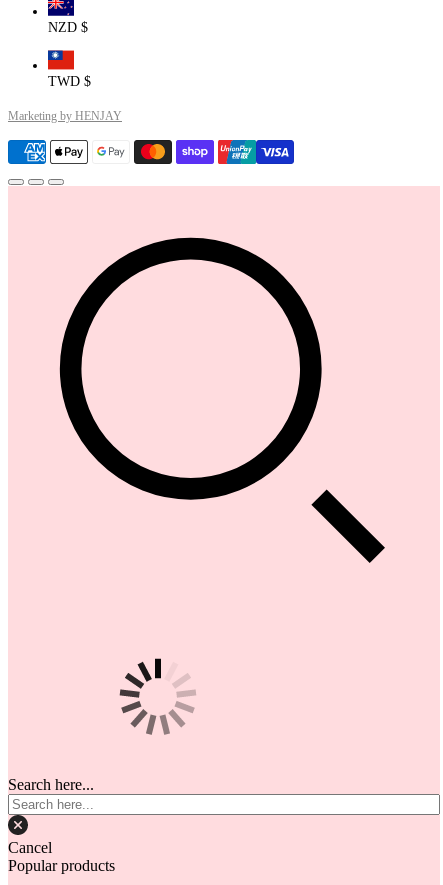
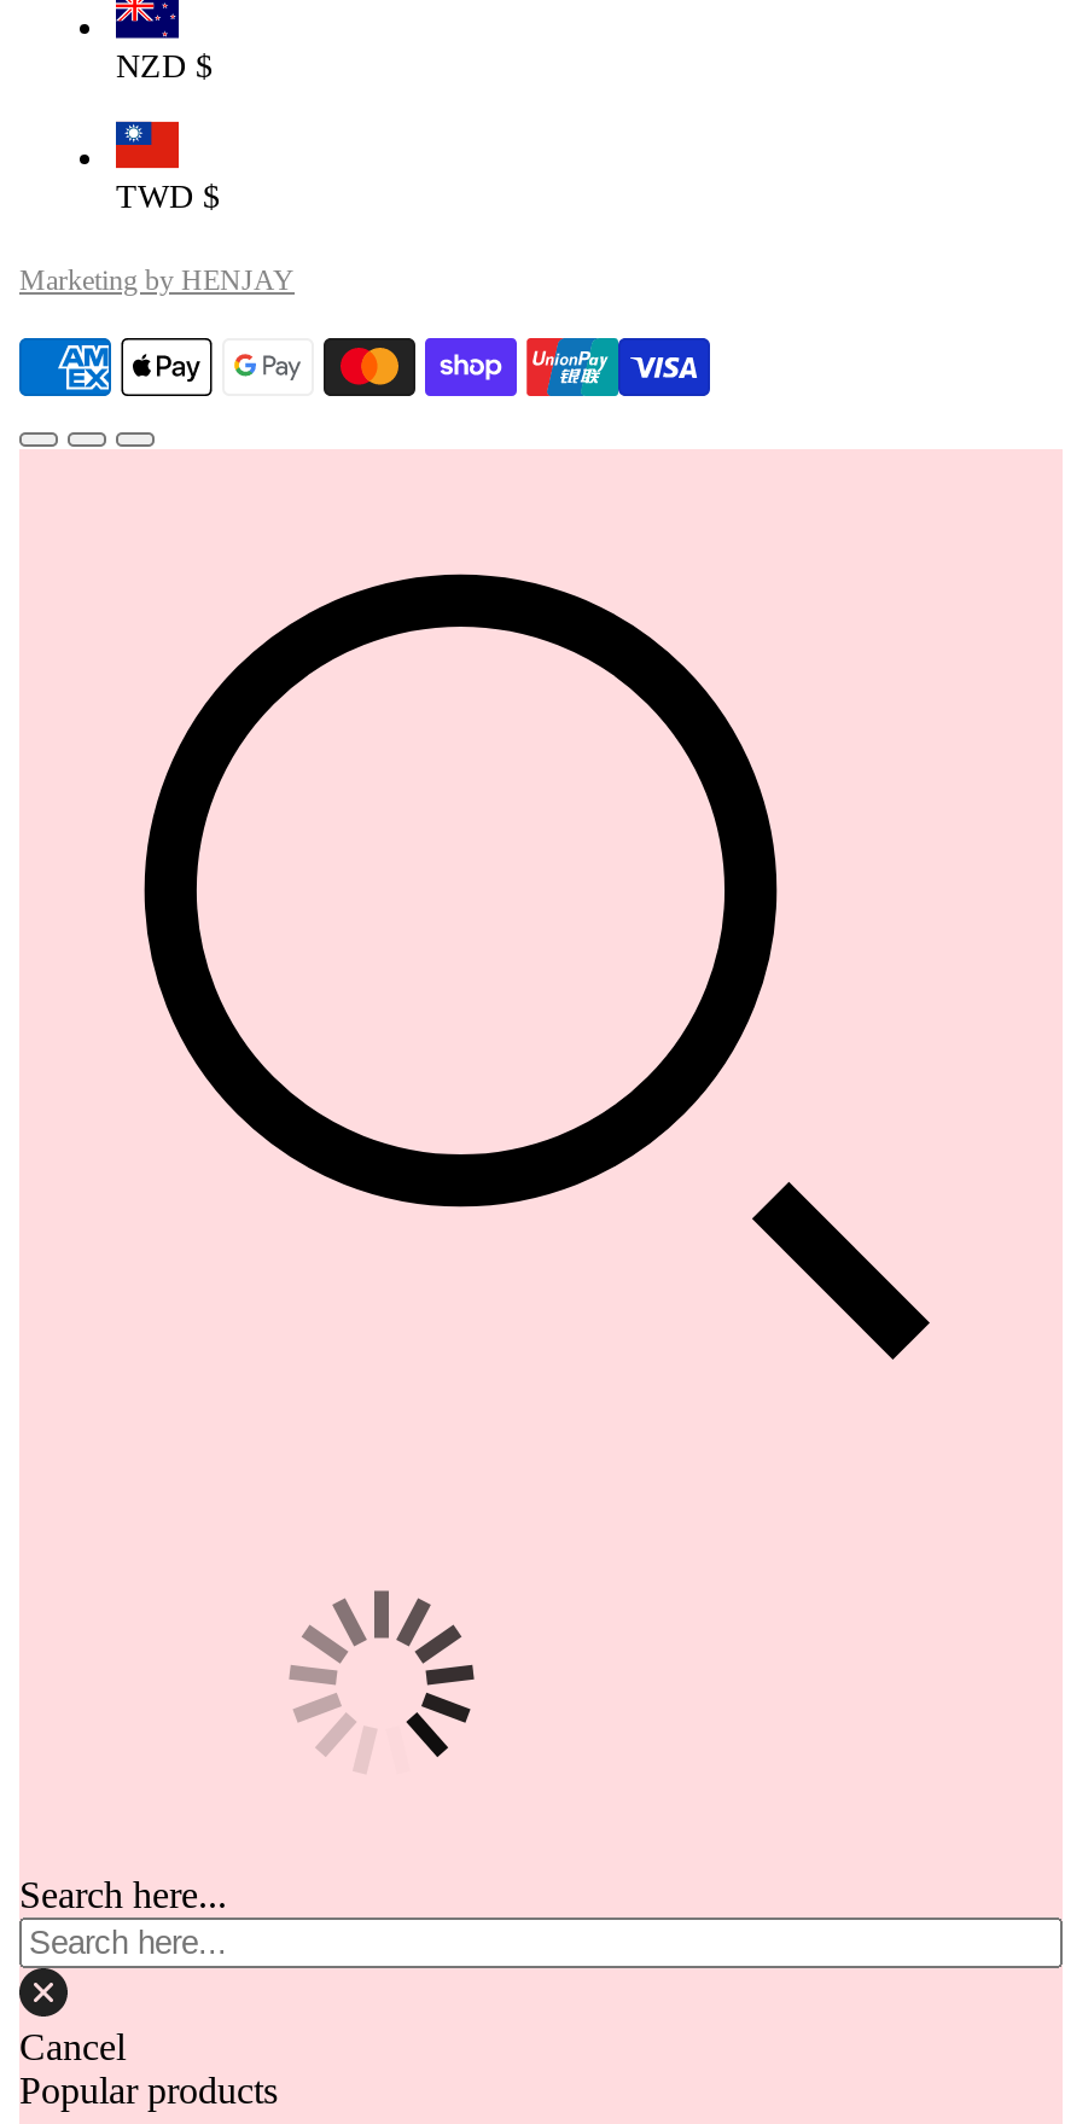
- [image]
+ [image]
